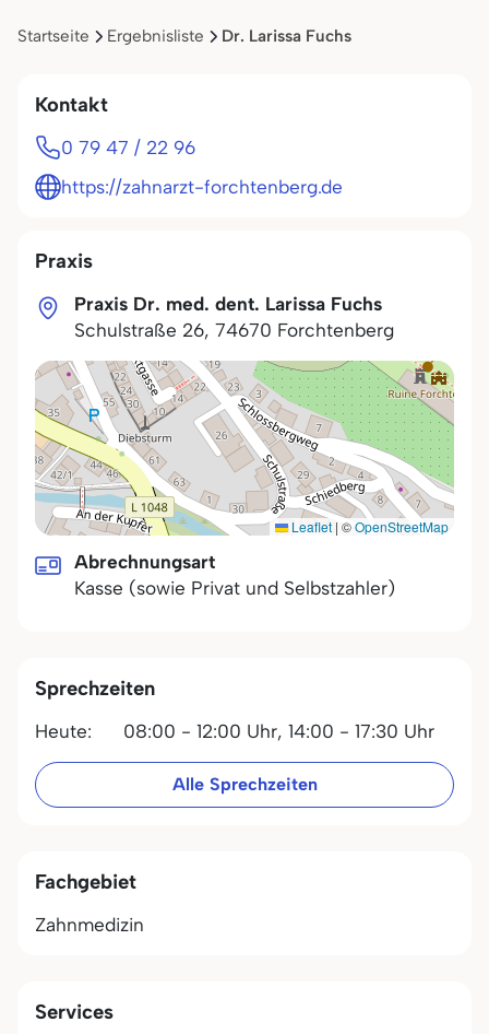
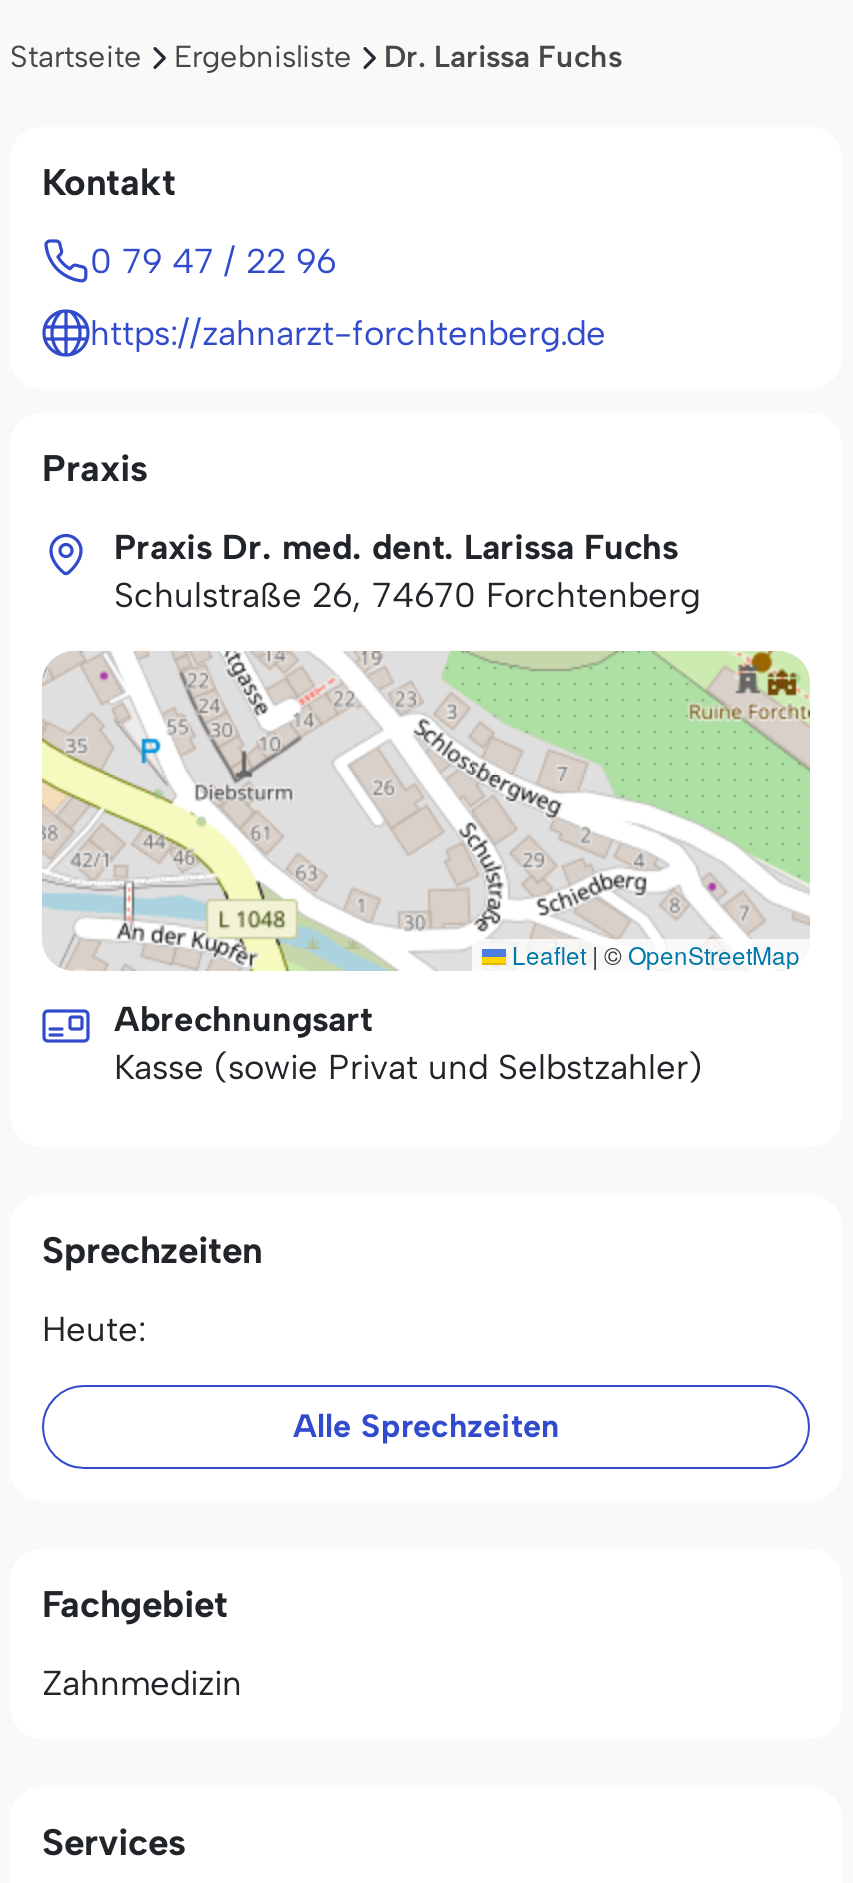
- 08:00 - 12:00 Uhr, 14:00 - 17:30 Uhr
